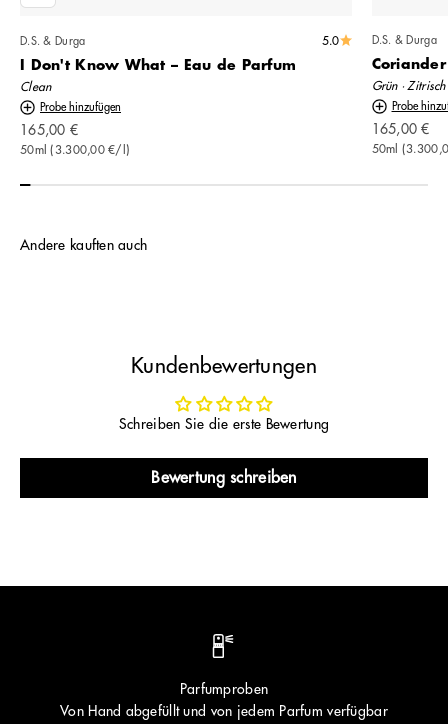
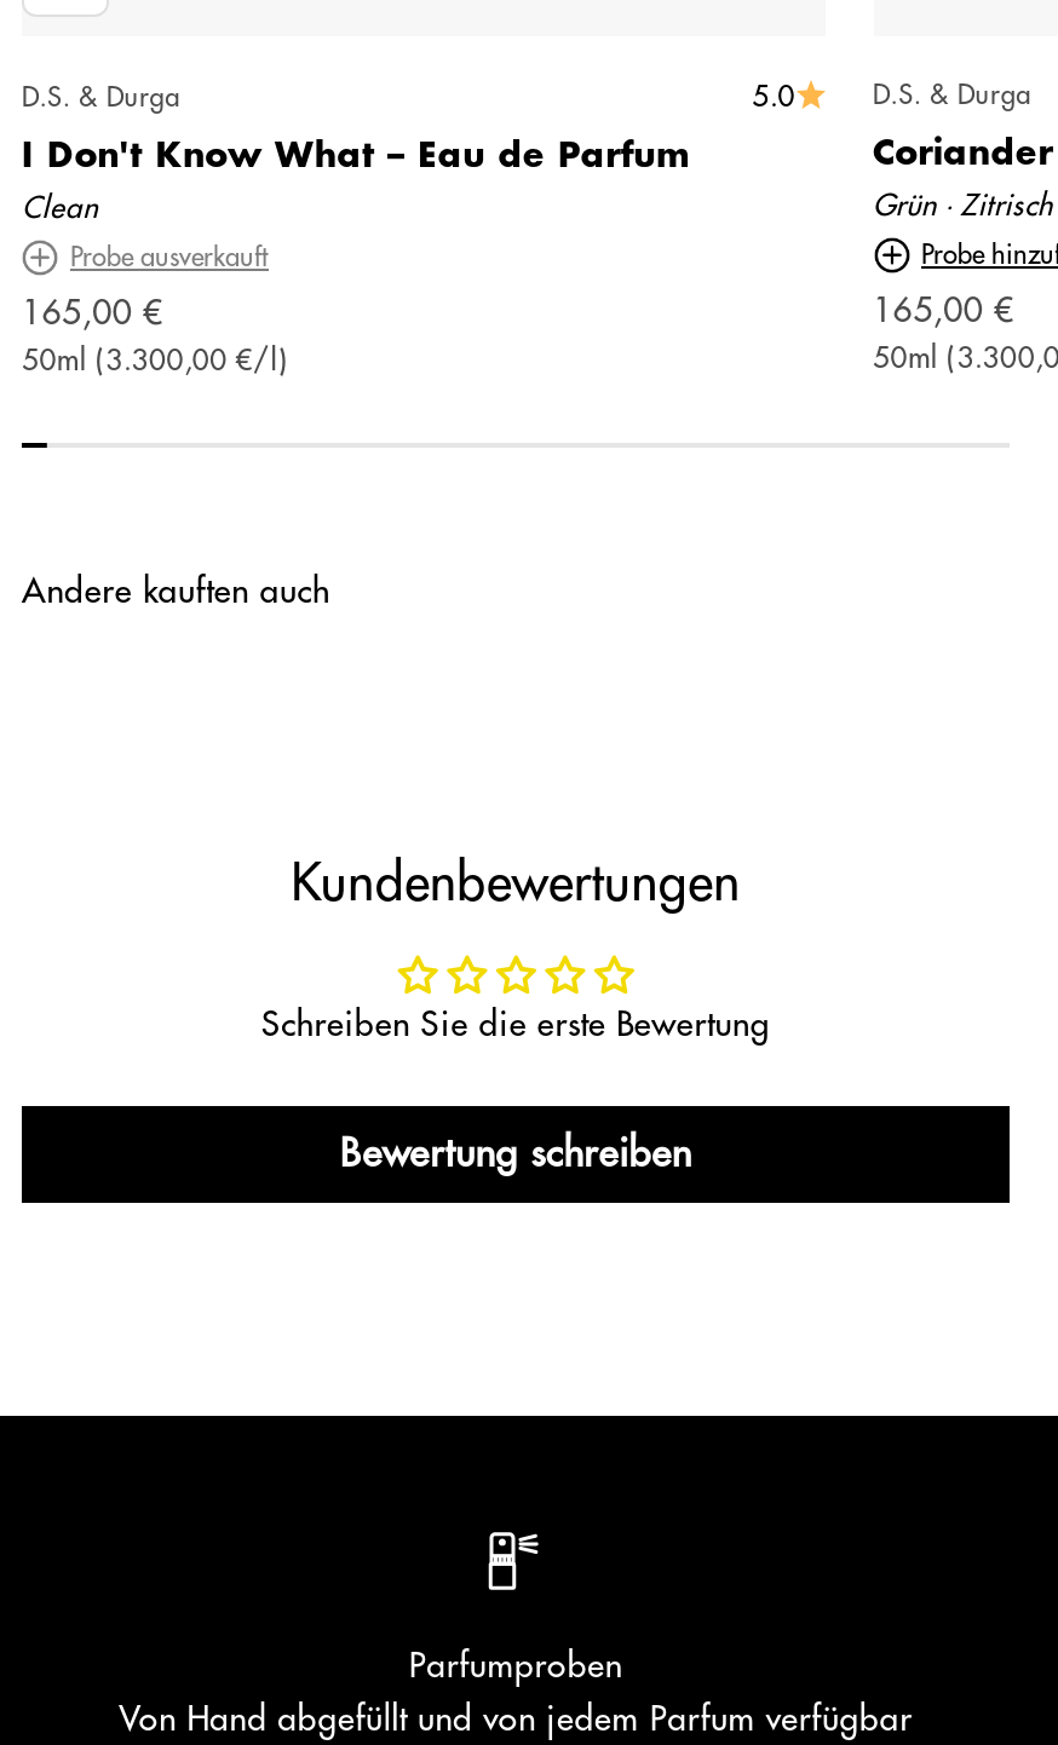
- Probe hinzufügen
+ Probe ausverkauft
